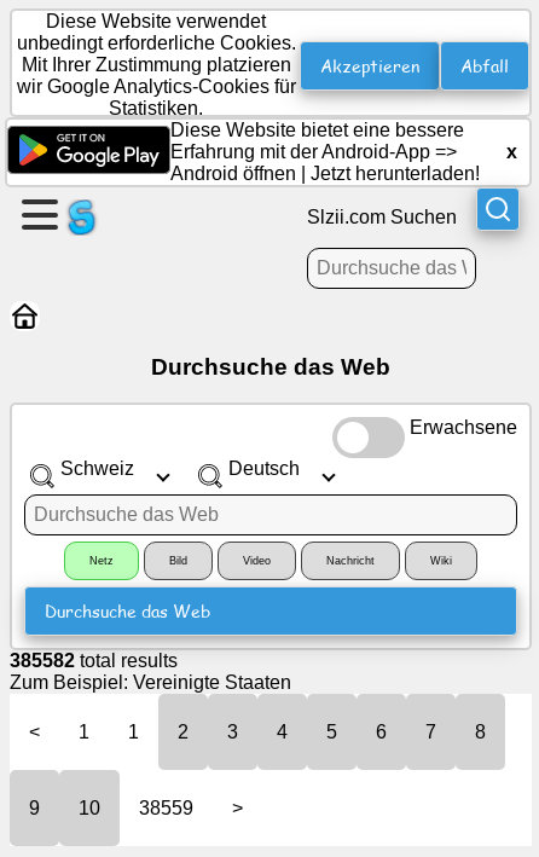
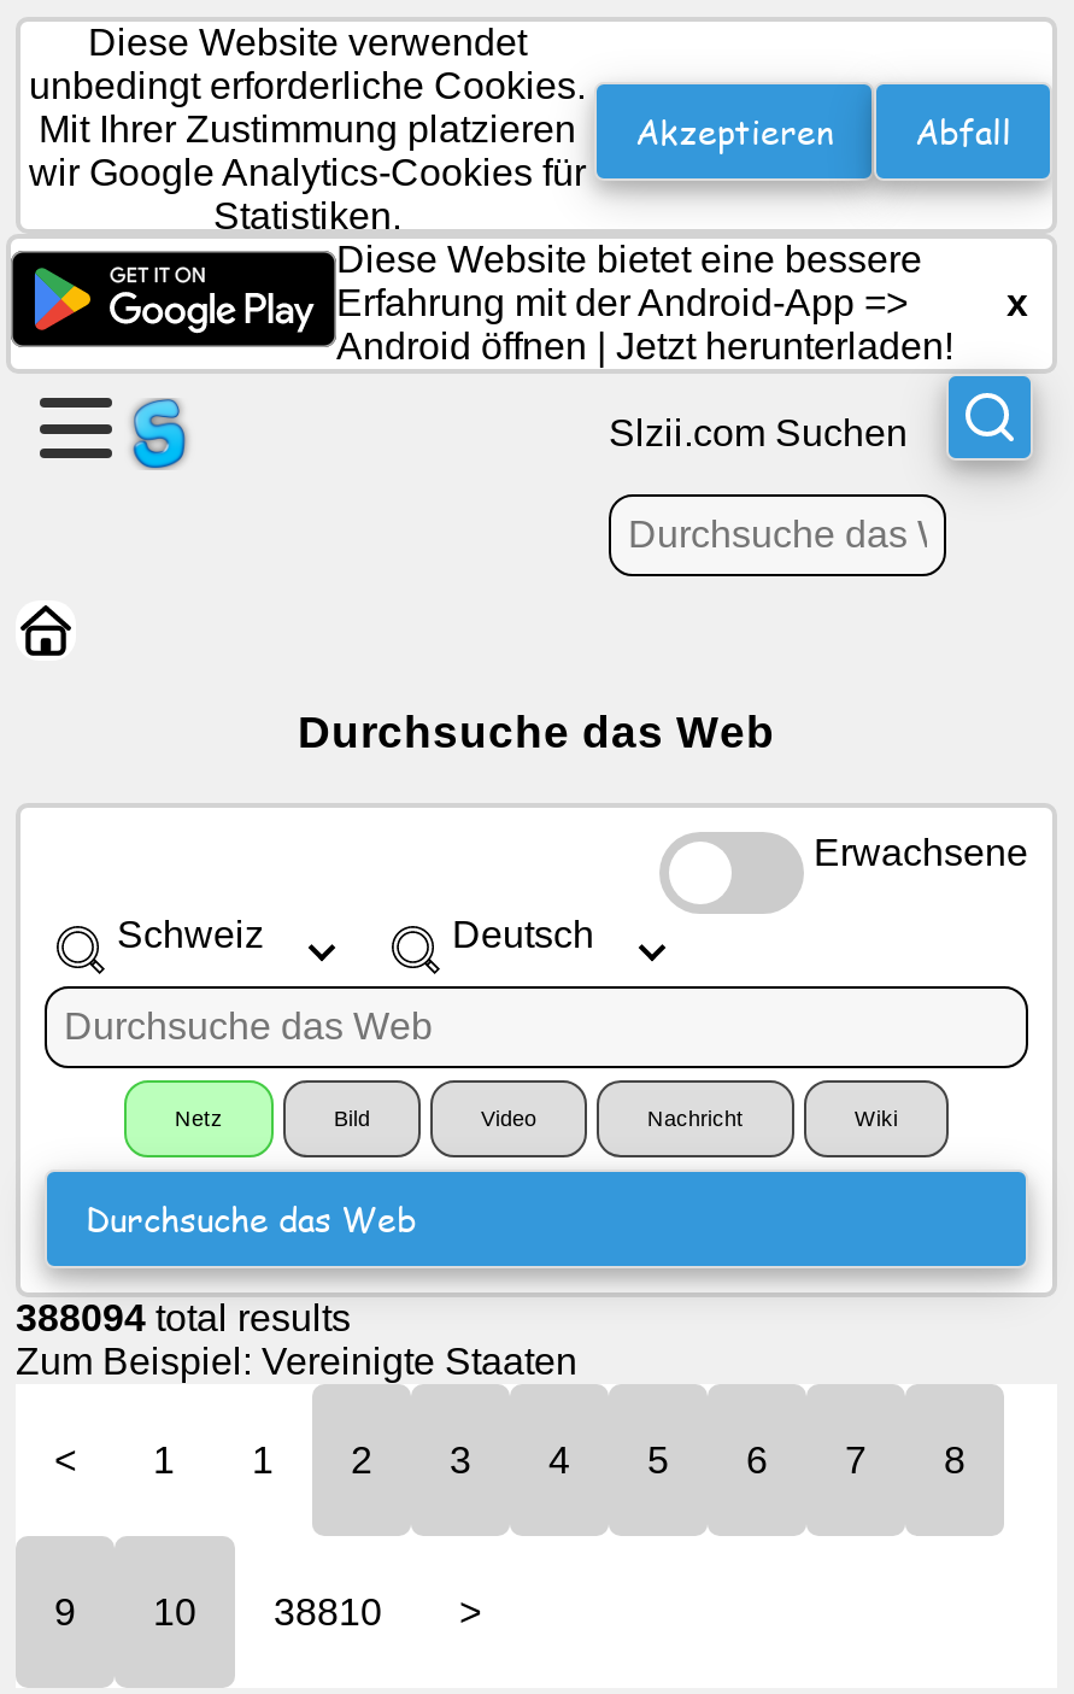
- 385582 total results
+ 388094 total results

- 38559
+ 38810
